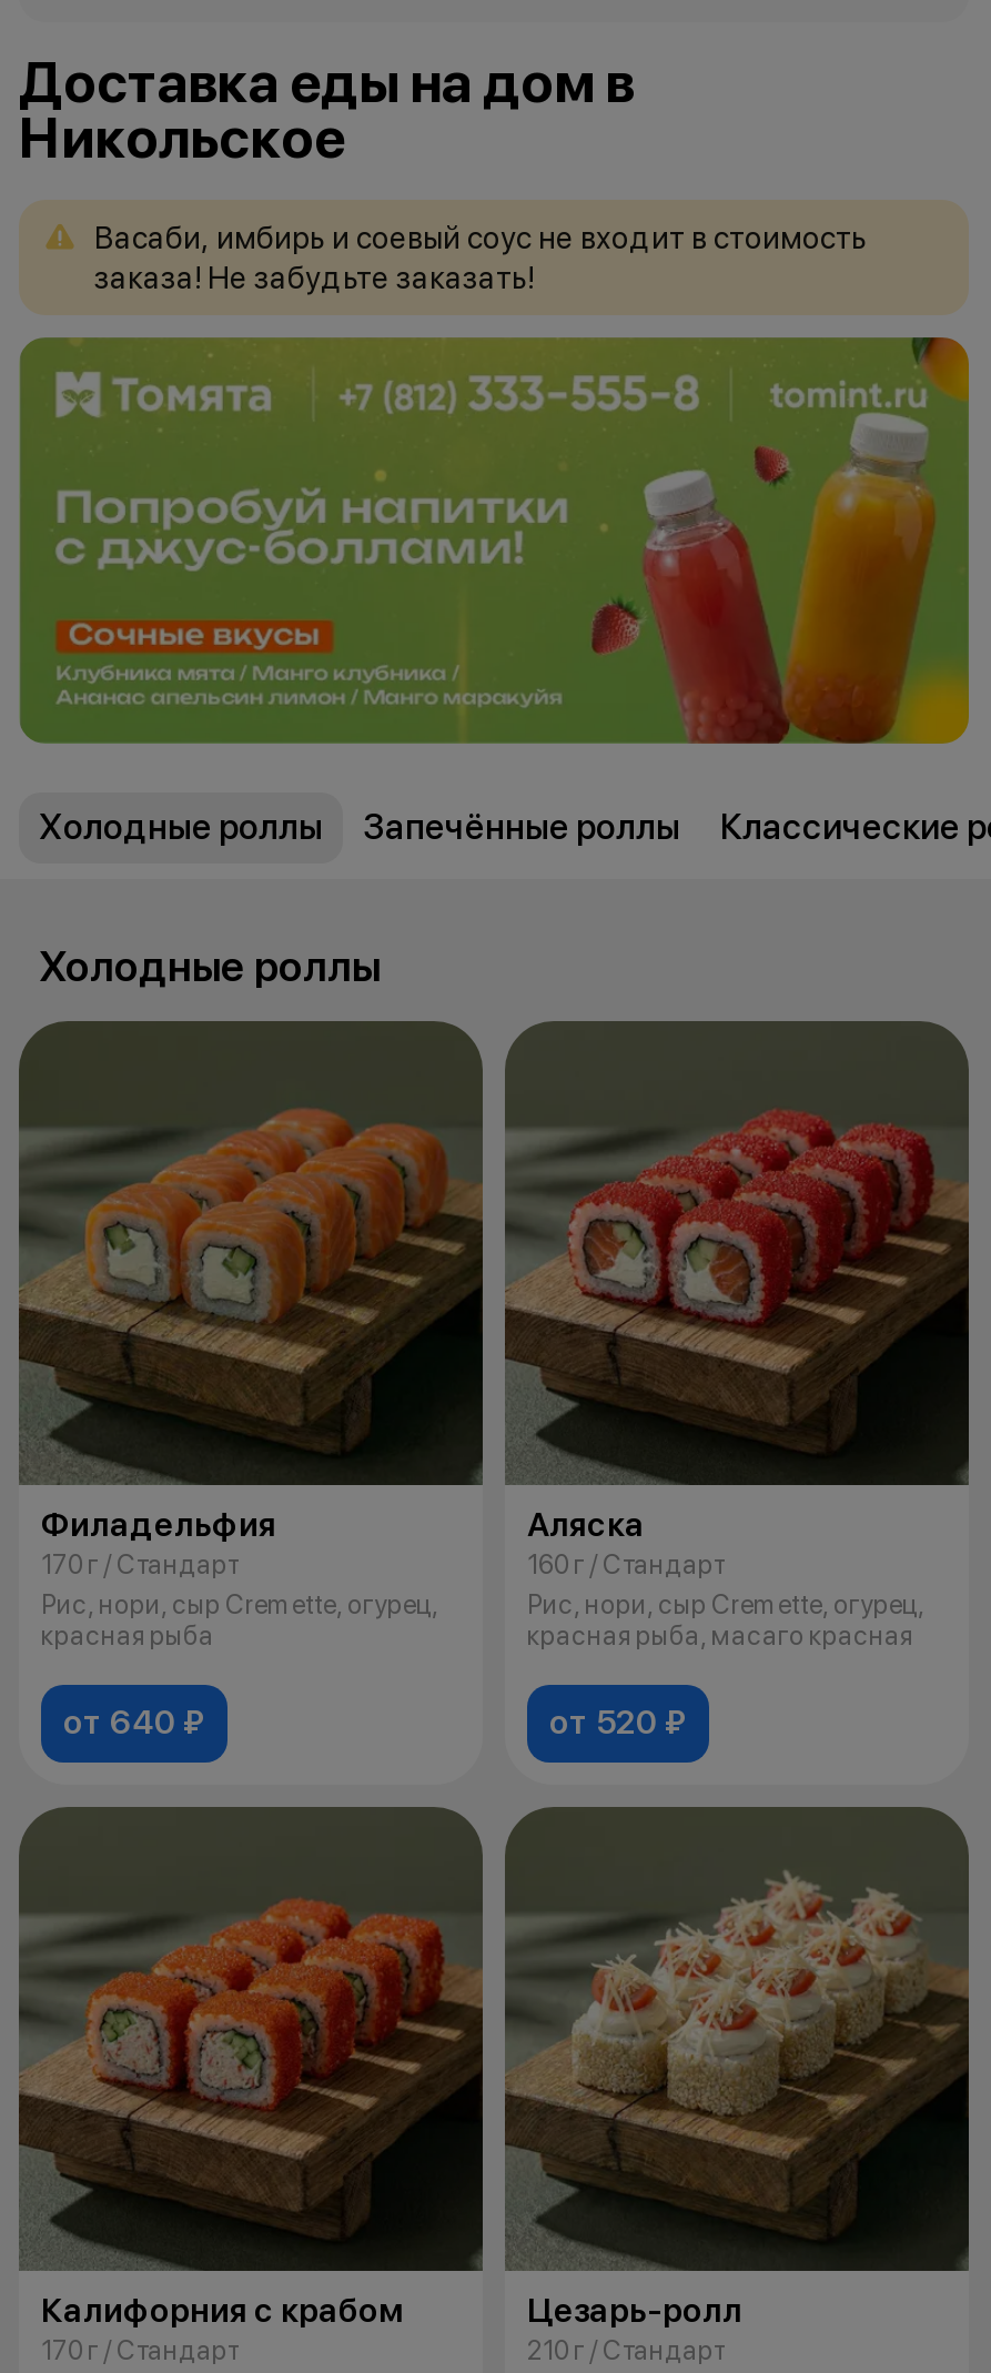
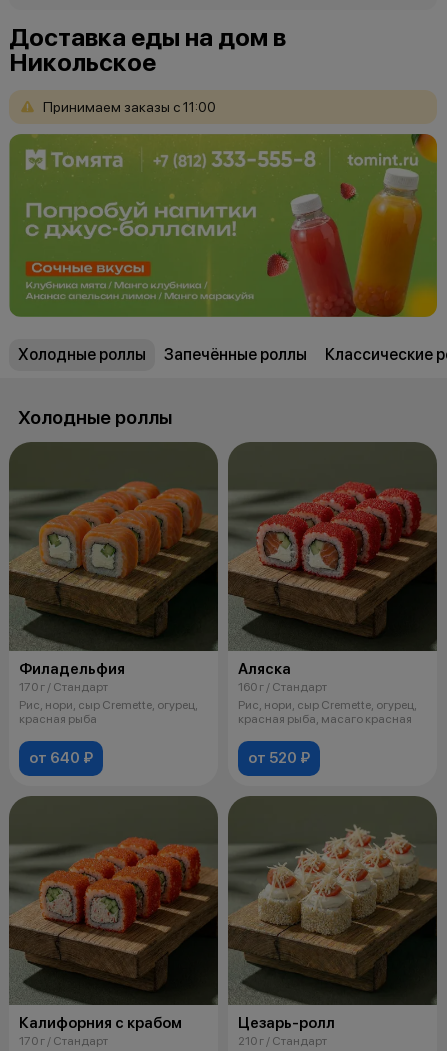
- Васаби, имбирь и соевый соус не входит в стоимость
- заказа! Не забудьте заказать!
+ Принимаем заказы с 11:00
